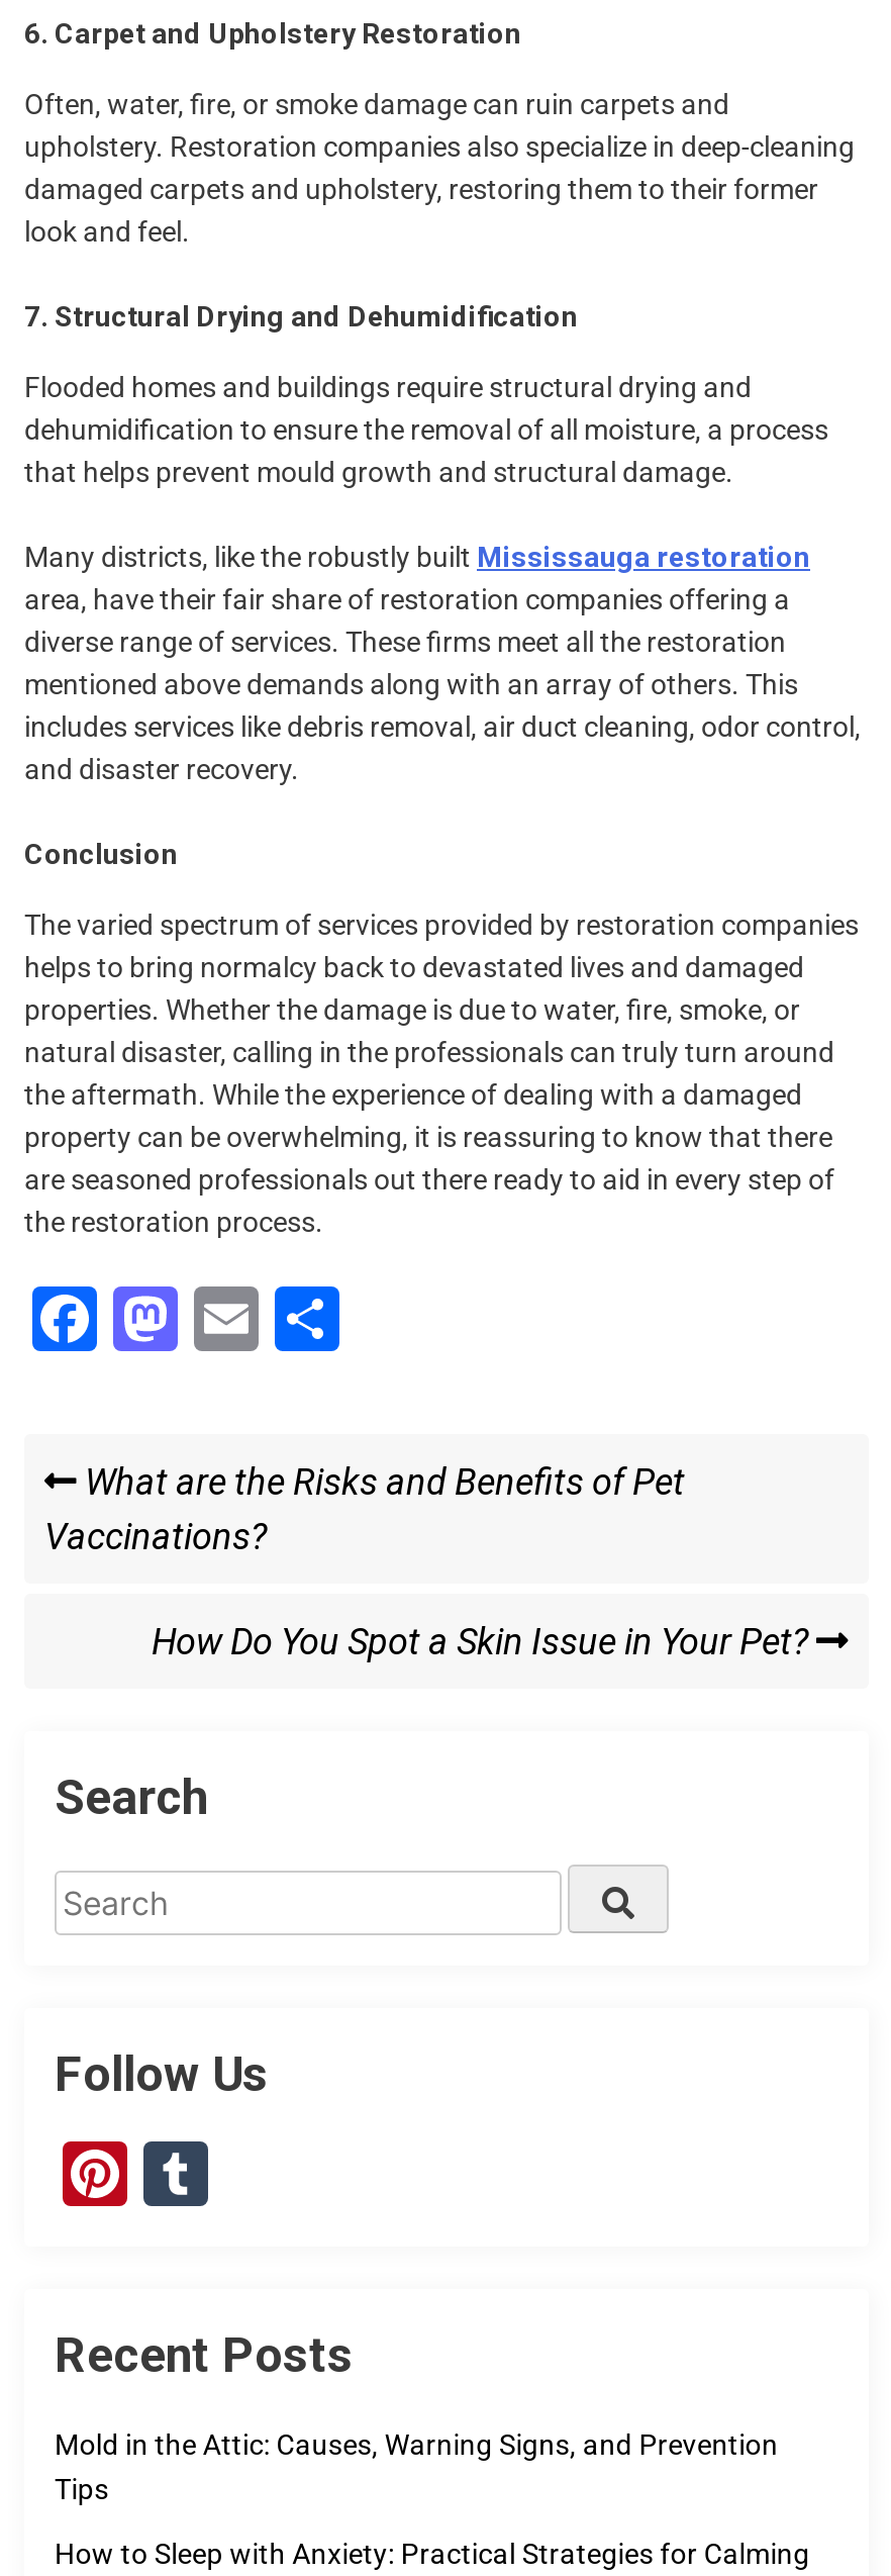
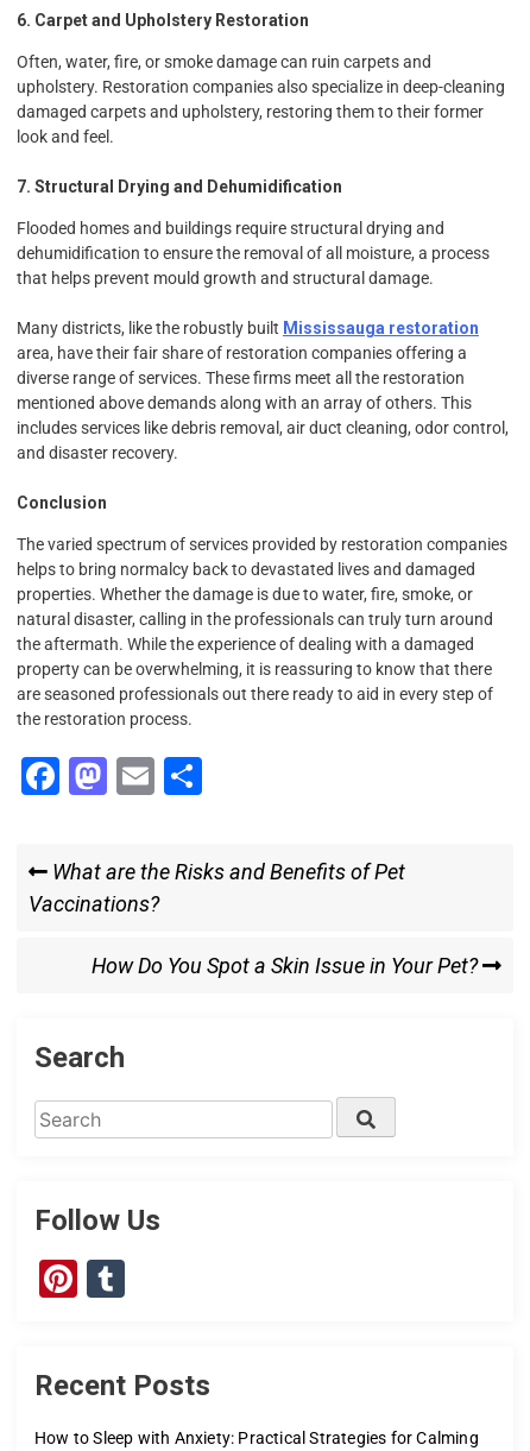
- Mold in the Attic: Causes, Warning Signs, and Prevention
- Tips
